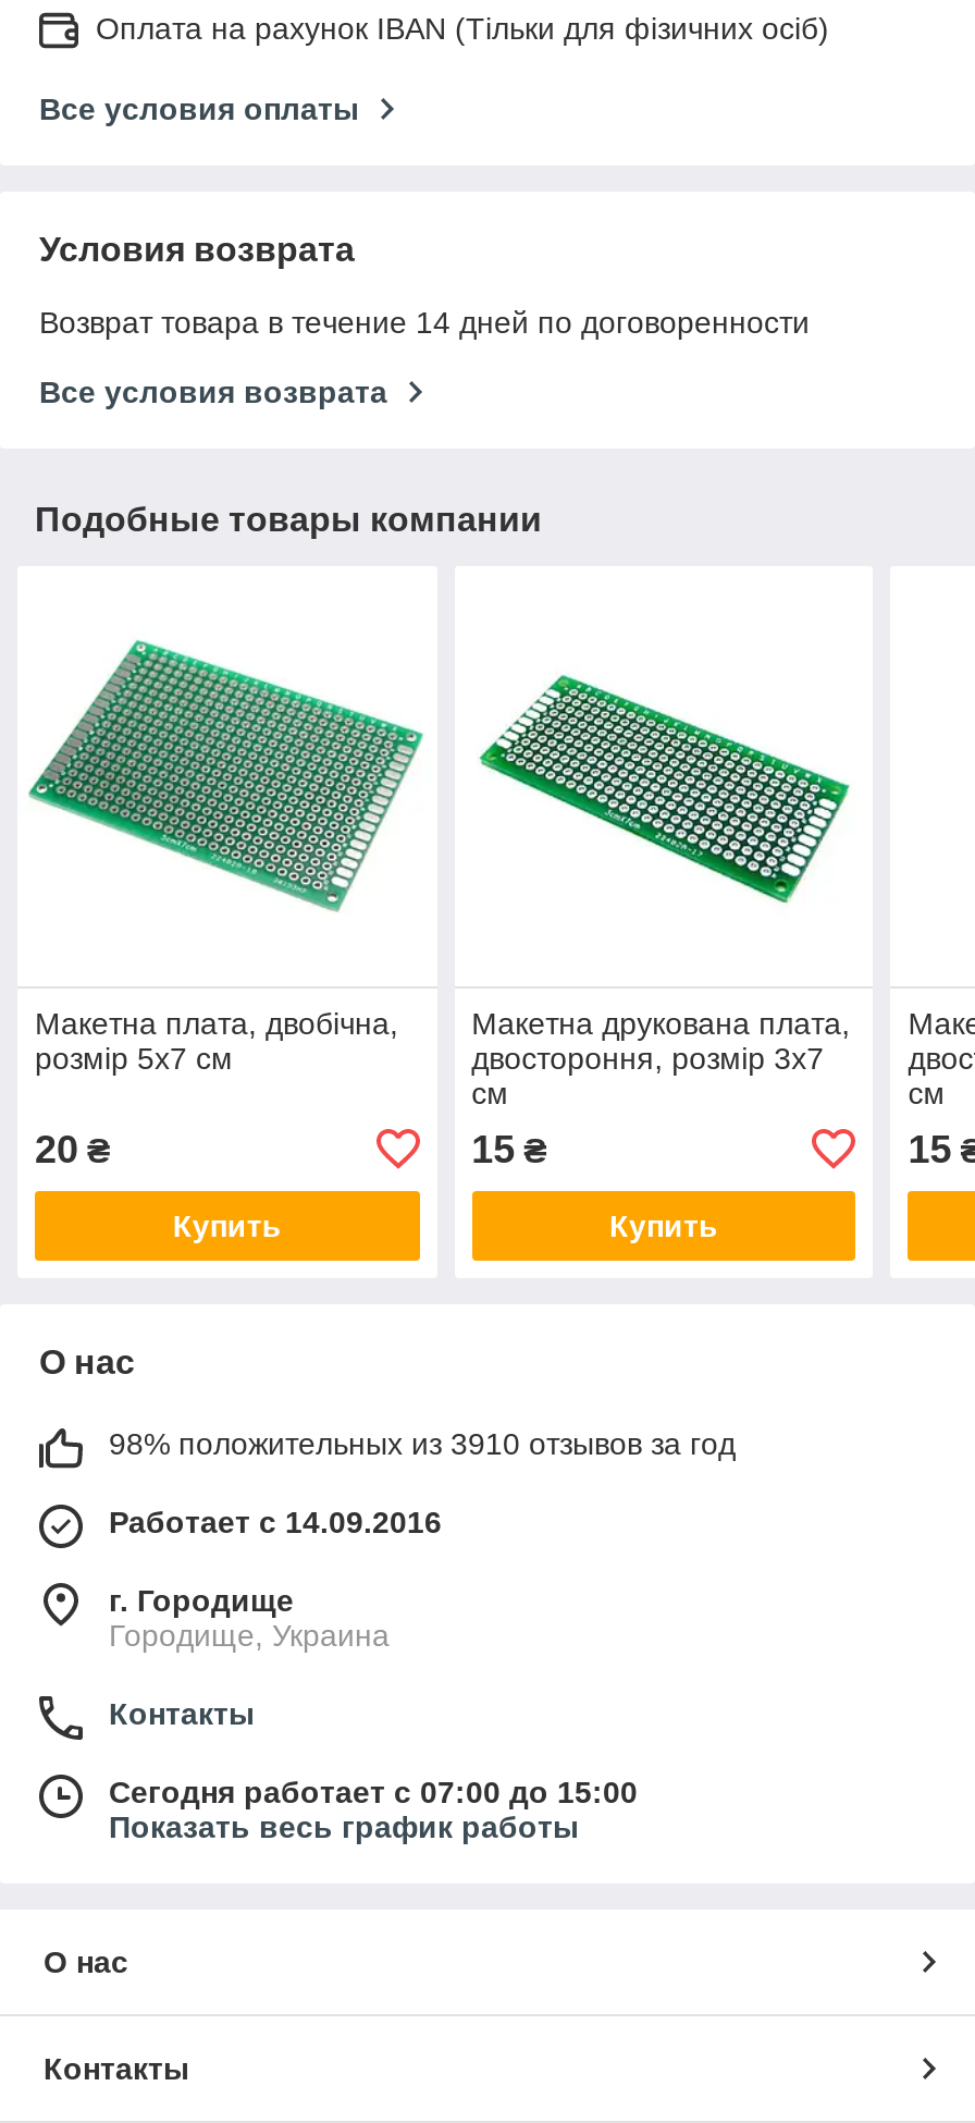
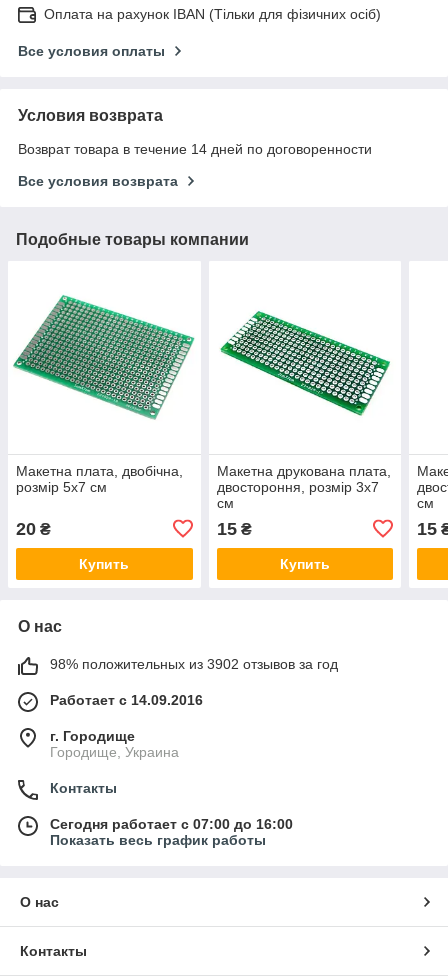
- 98% положительных из 3910 отзывов за год
+ 98% положительных из 3902 отзывов за год

- Сегодня работает с 07:00 до 15:00
+ Сегодня работает с 07:00 до 16:00
